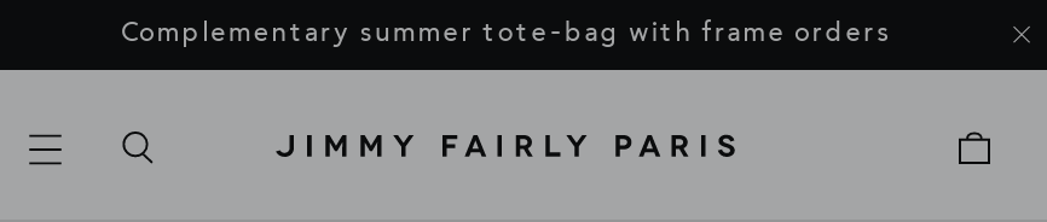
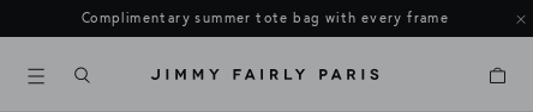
- Complementary summer tote-bag with frame orders
+ Complimentary summer tote bag with every frame
